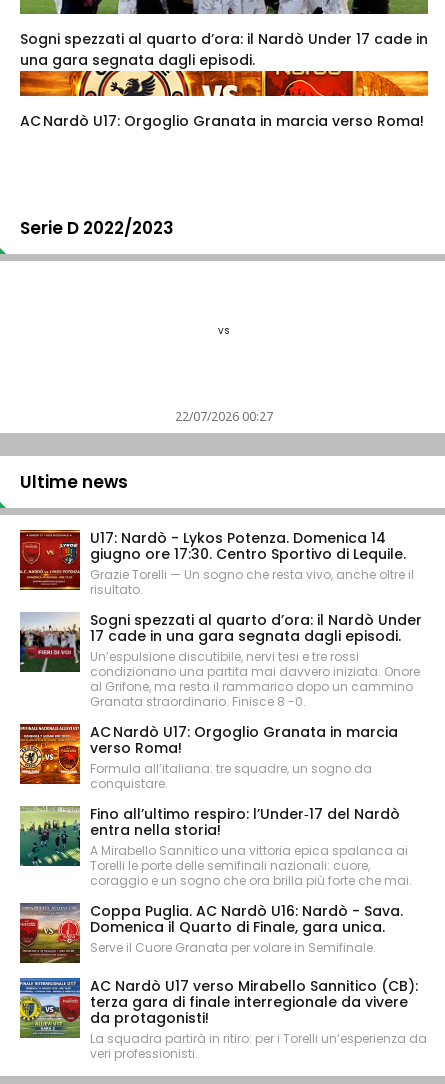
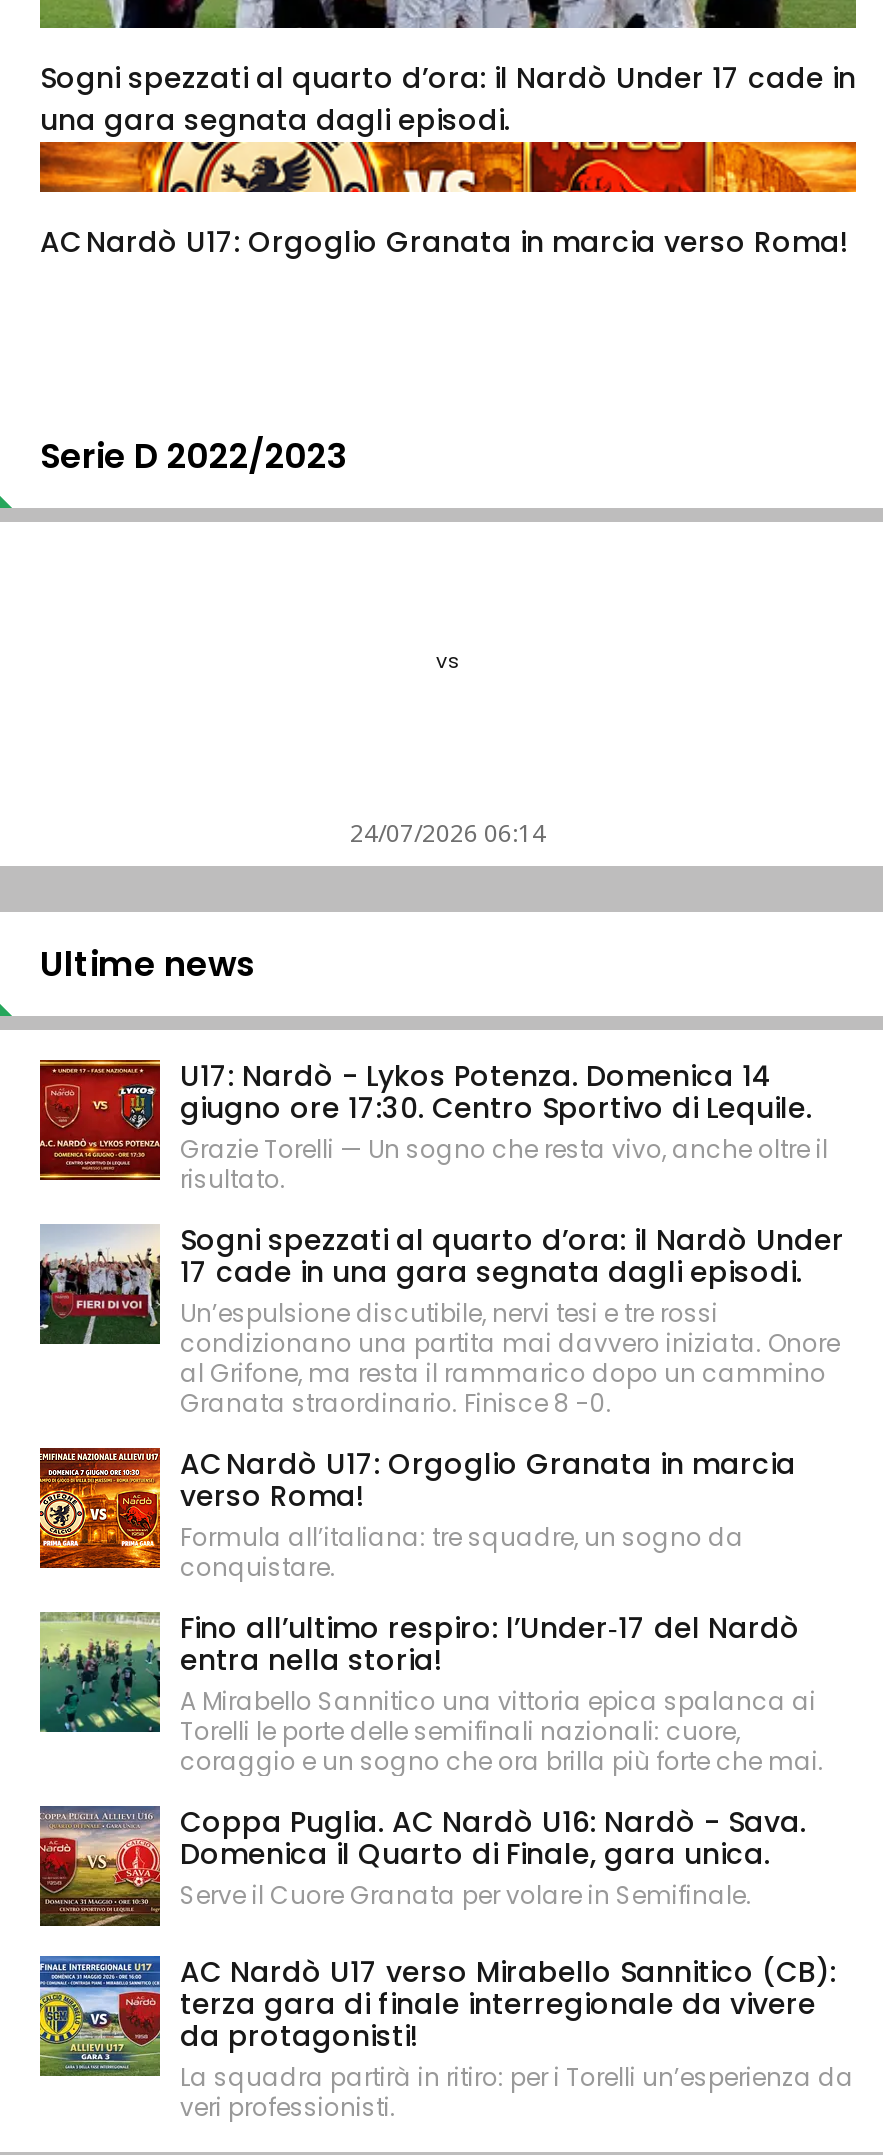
- 22/07/2026 00:27
+ 24/07/2026 06:14
